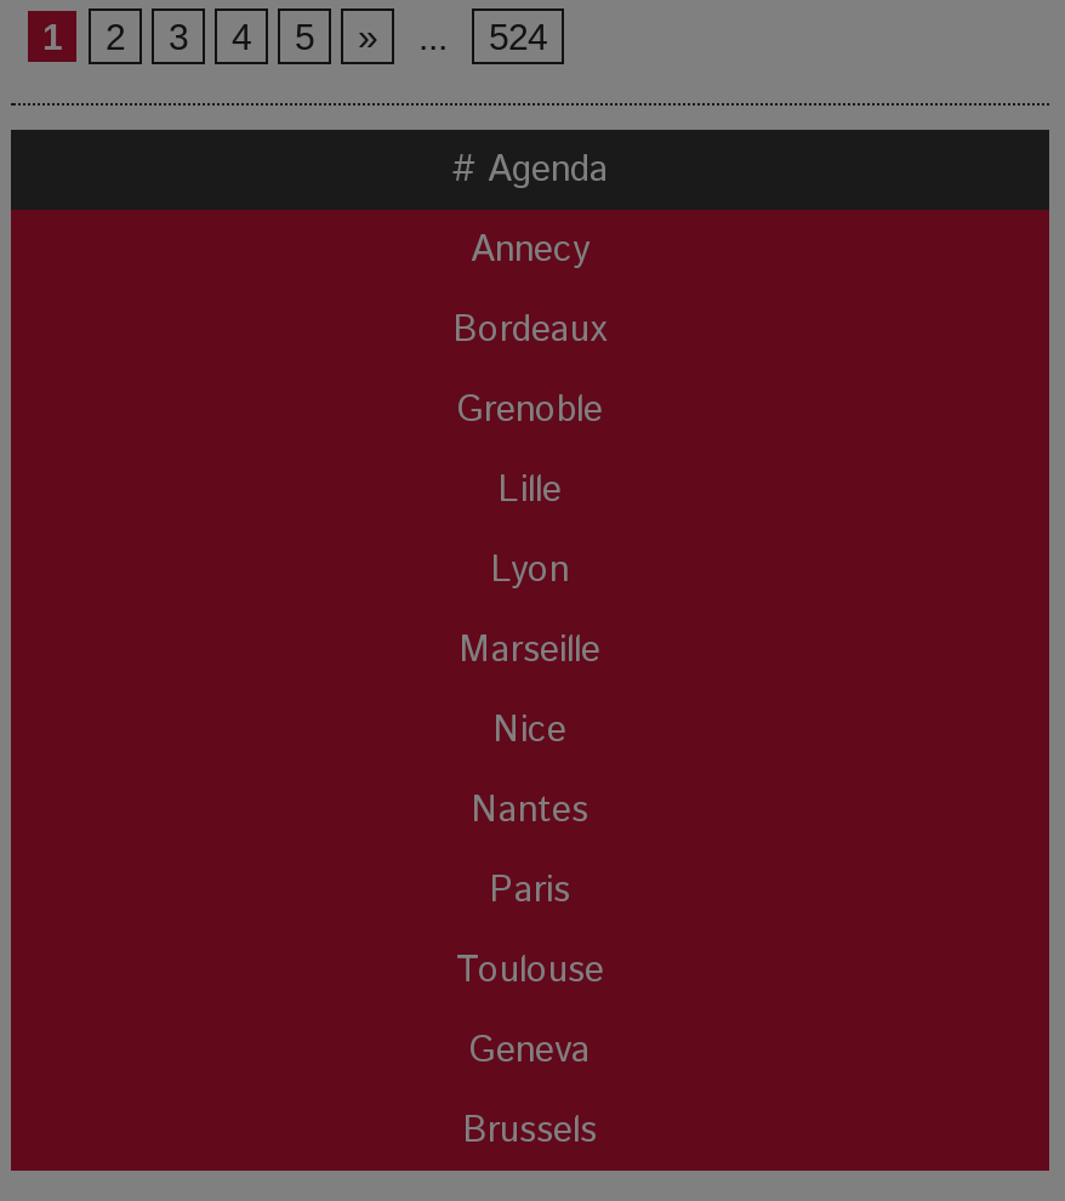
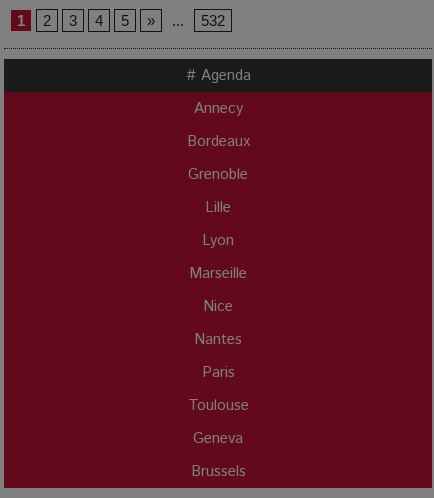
- 524
+ 532
